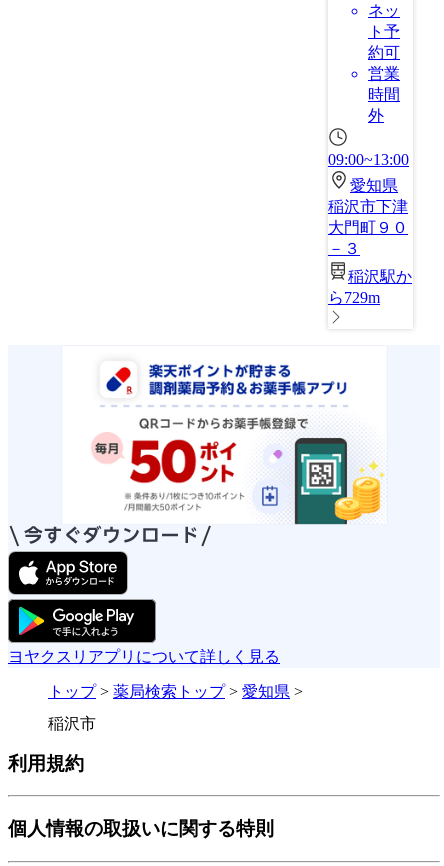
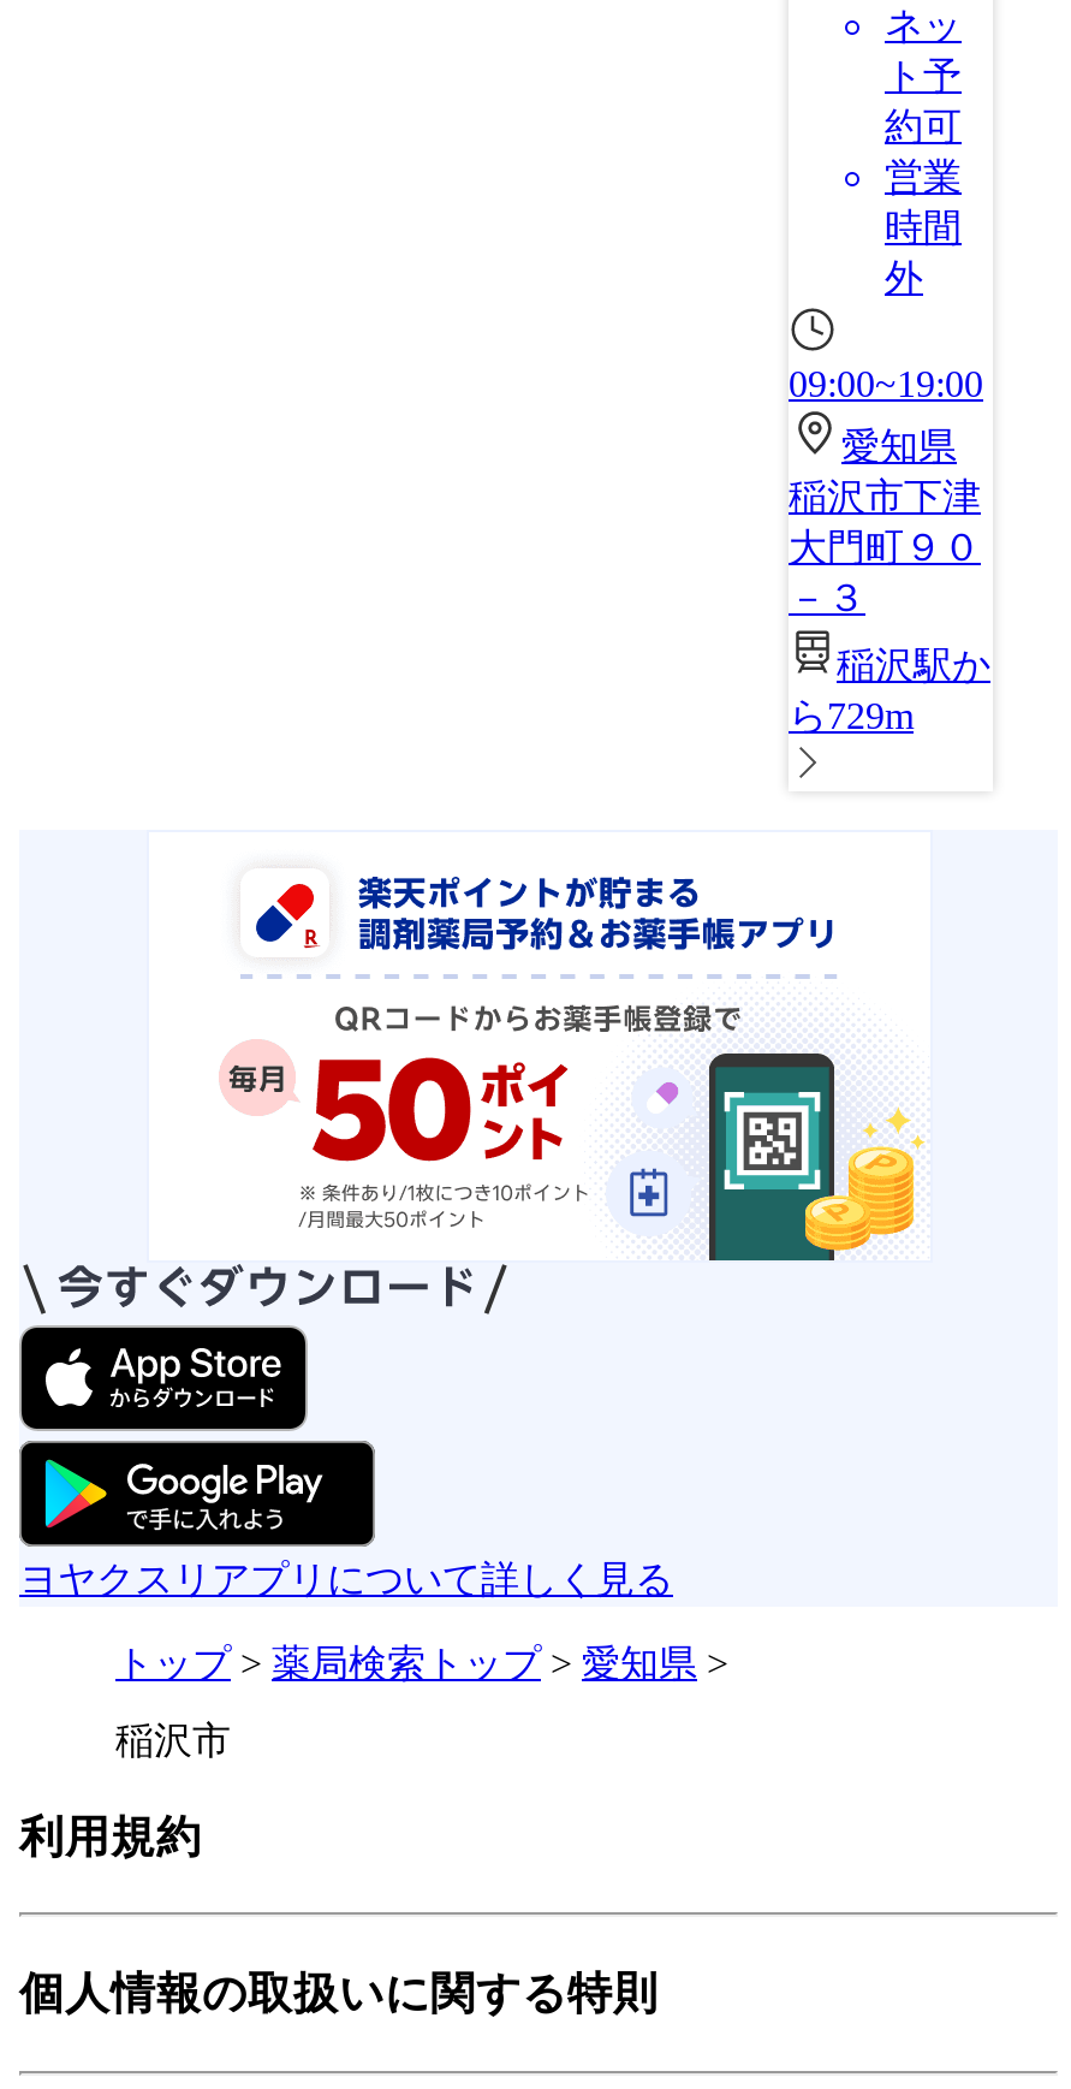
- 09:00~13:00
+ 09:00~19:00
